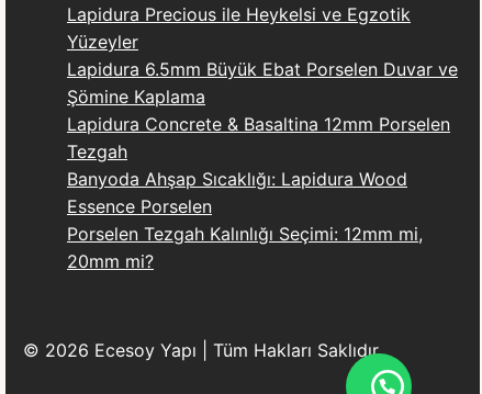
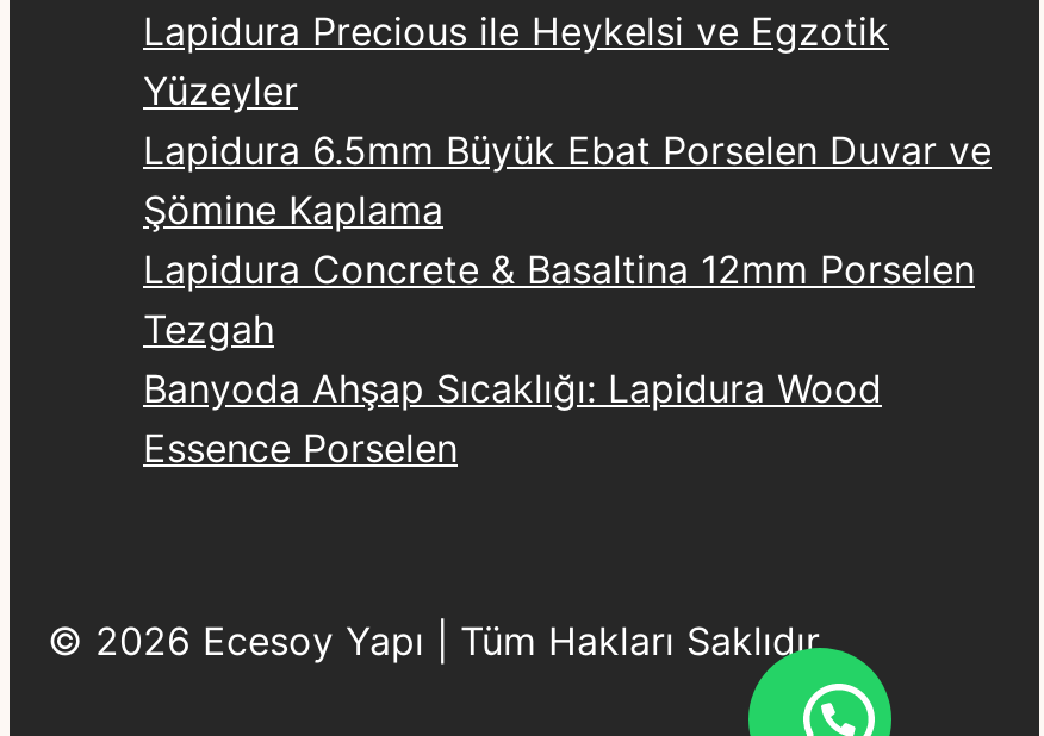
- Porselen Tezgah Kalınlığı Seçimi: 12mm mi,
- 20mm mi?
